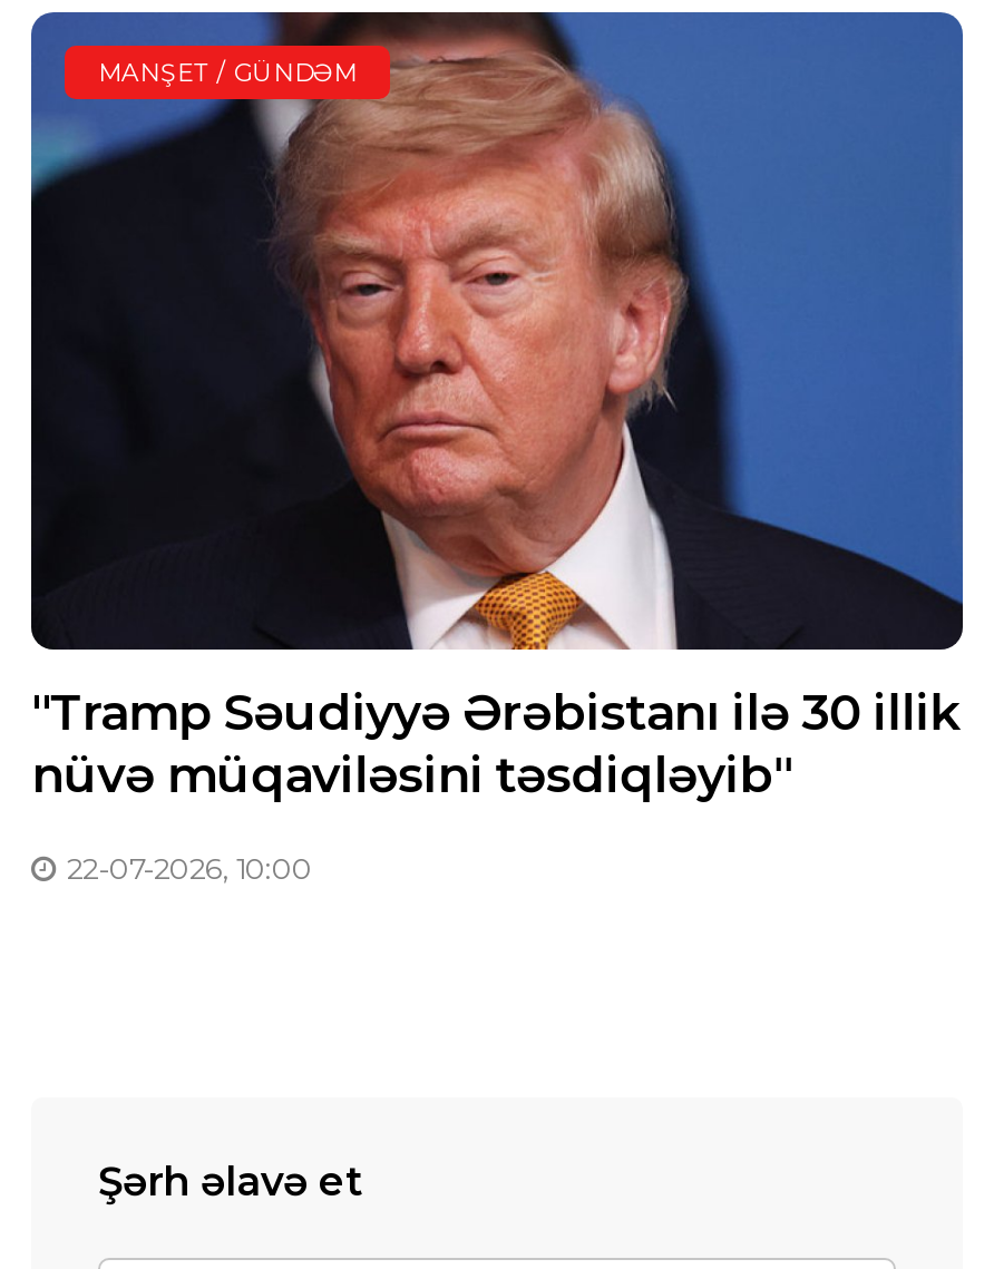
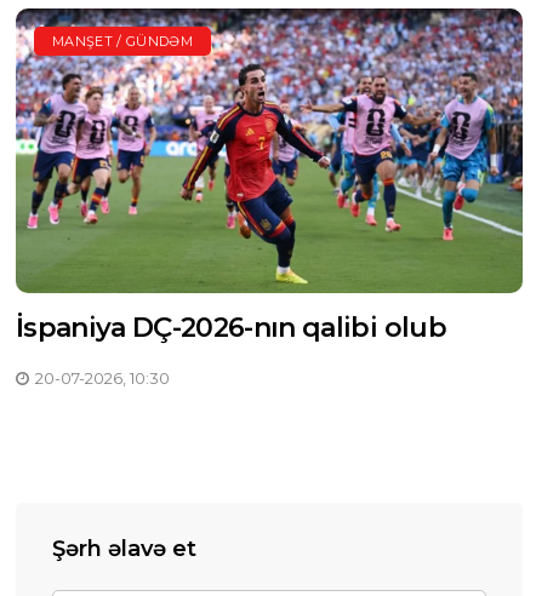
- [image]
- "Tramp Səudiyyə Ərəbistanı ilə 30 illik
- nüvə müqaviləsini təsdiqləyib"
+ [image]
+ İspaniya DÇ-2026-nın qalibi olub

- 22-07-2026, 10:00
+ 20-07-2026, 10:30
